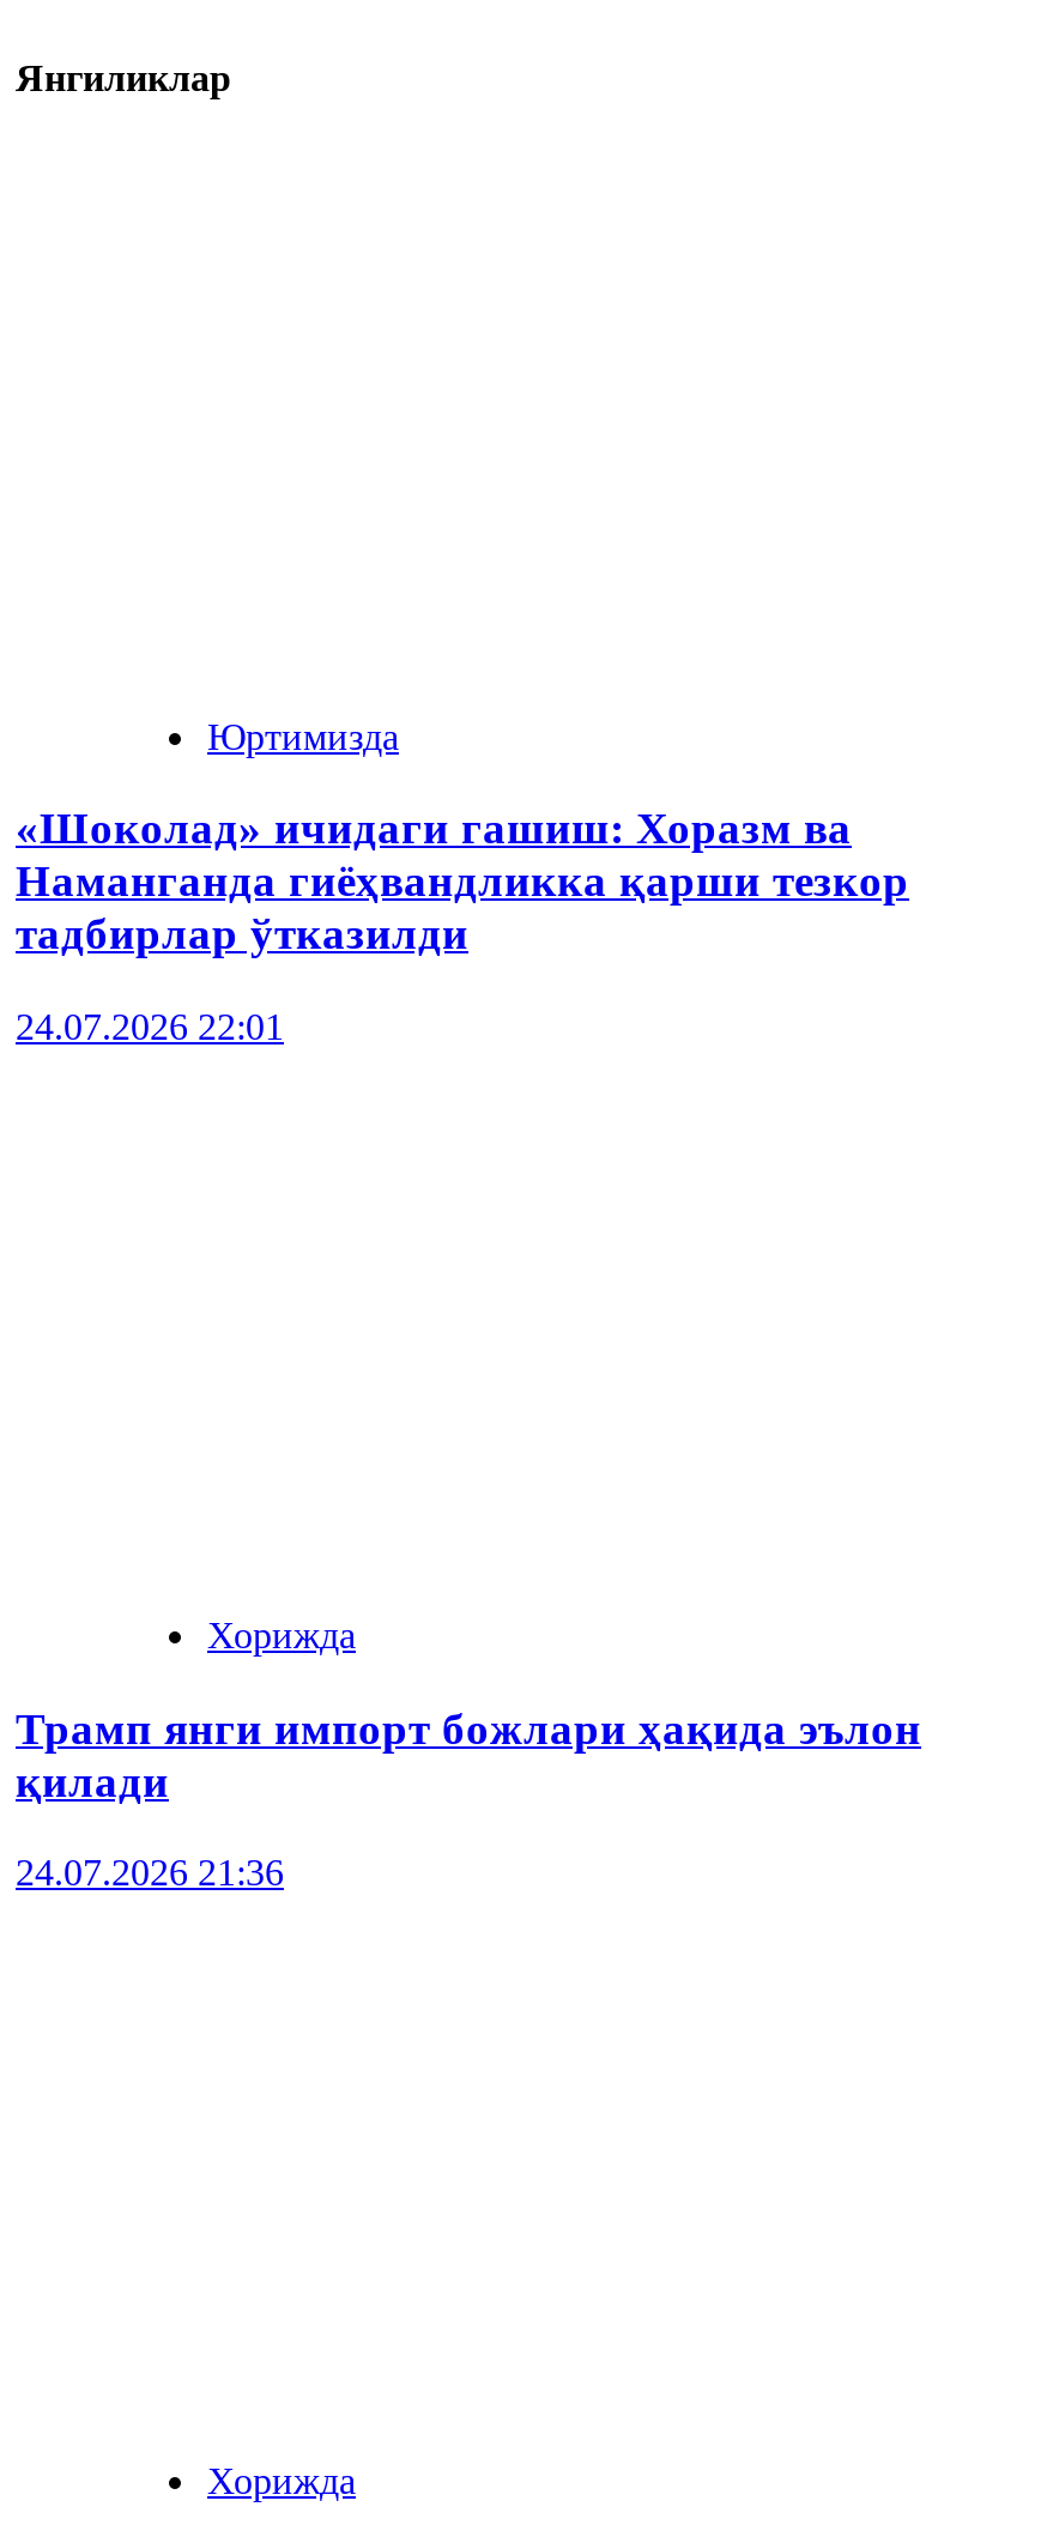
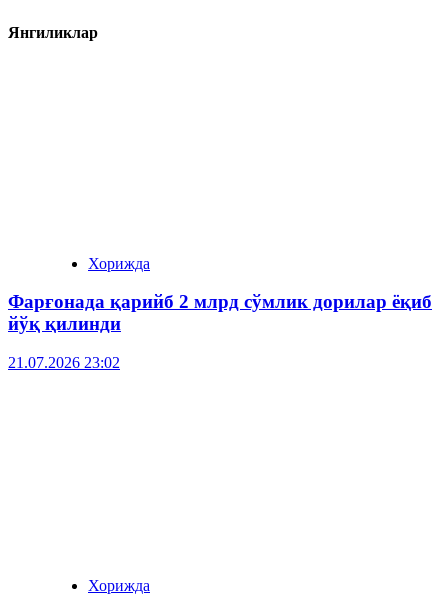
- Юртимизда
- «Шоколад» ичидаги гашиш: Хоразм ва
- Наманганда гиёҳвандликка қарши тезкор
- тадбирлар ўтказилди
- 24.07.2026 22:01

- Трамп янги импорт божлари ҳақида эълон
- қилади
+ Фарғонада қарийб 2 млрд сўмлик дорилар ёқиб
+ йўқ қилинди

- 24.07.2026 21:36
+ 21.07.2026 23:02
